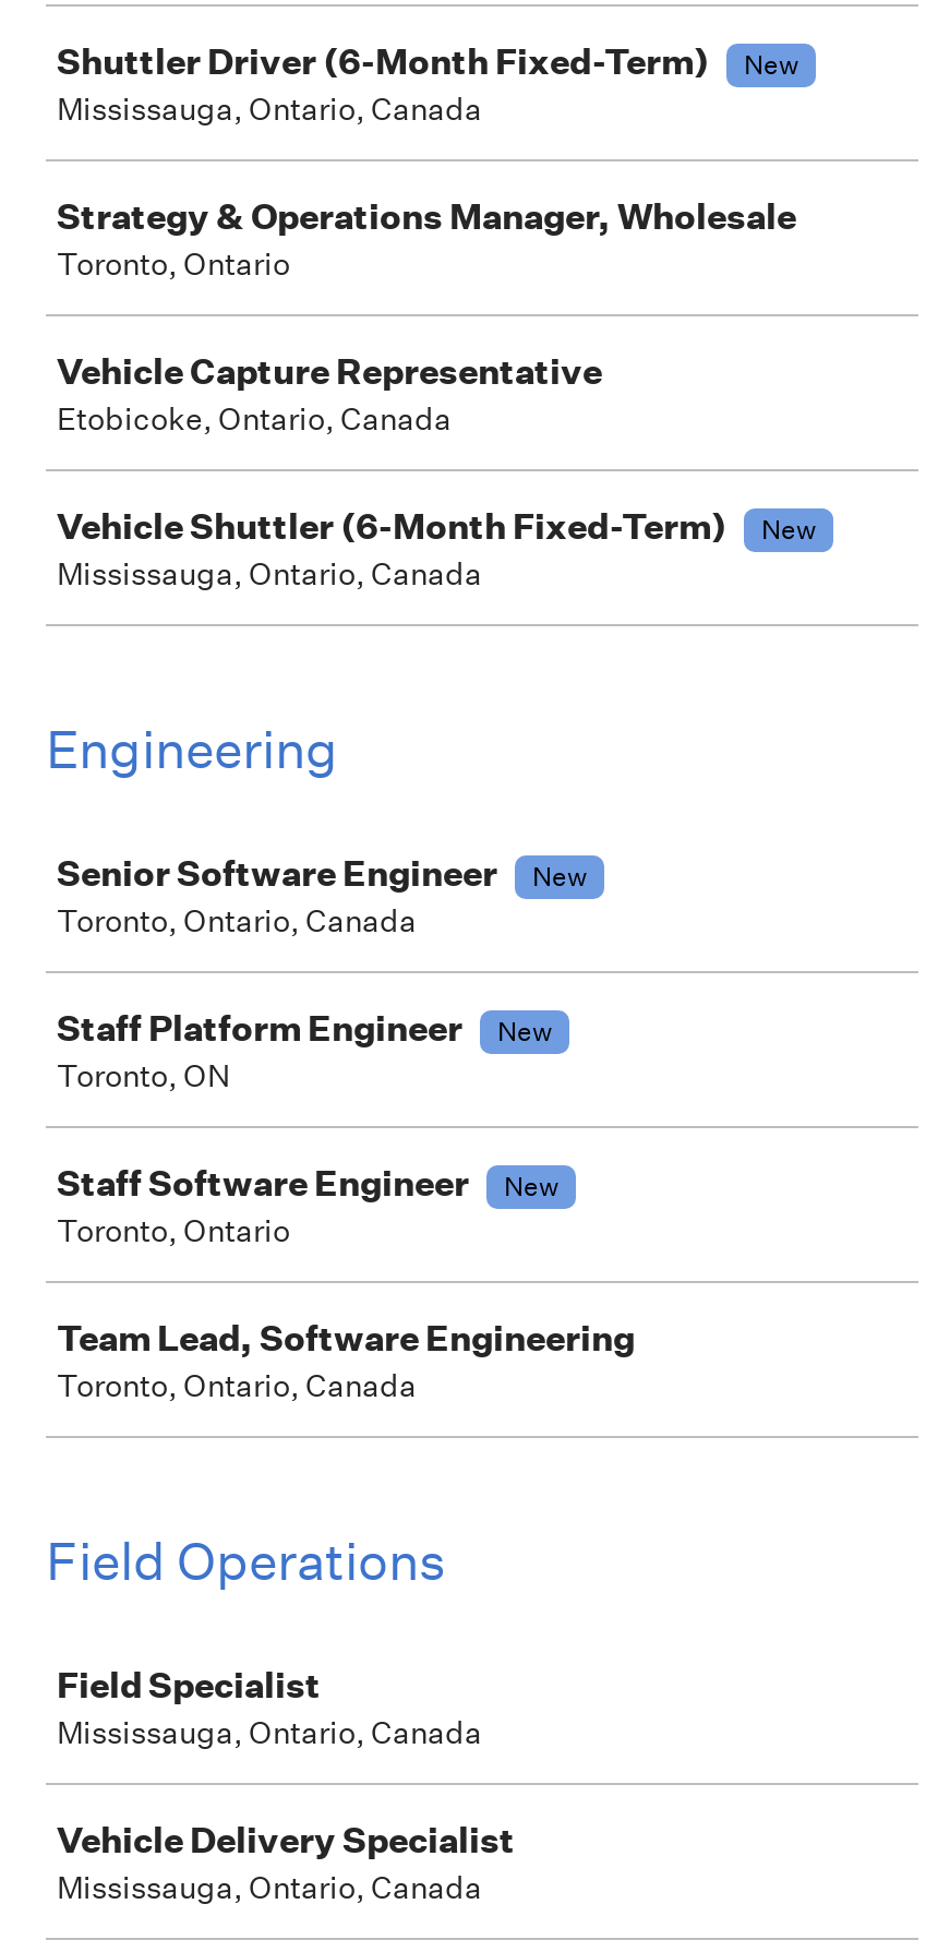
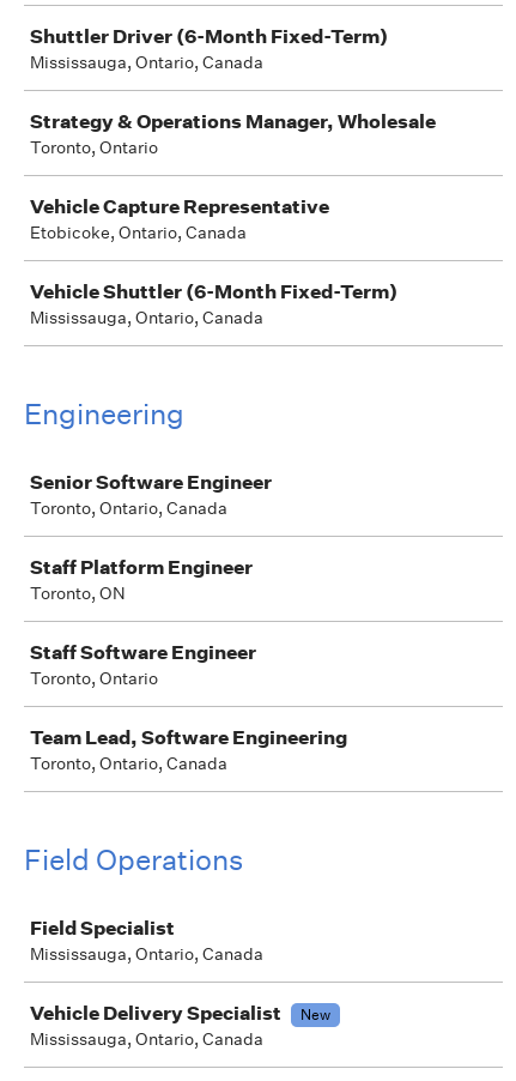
- New

- New

- New

- New

- New

+ New
